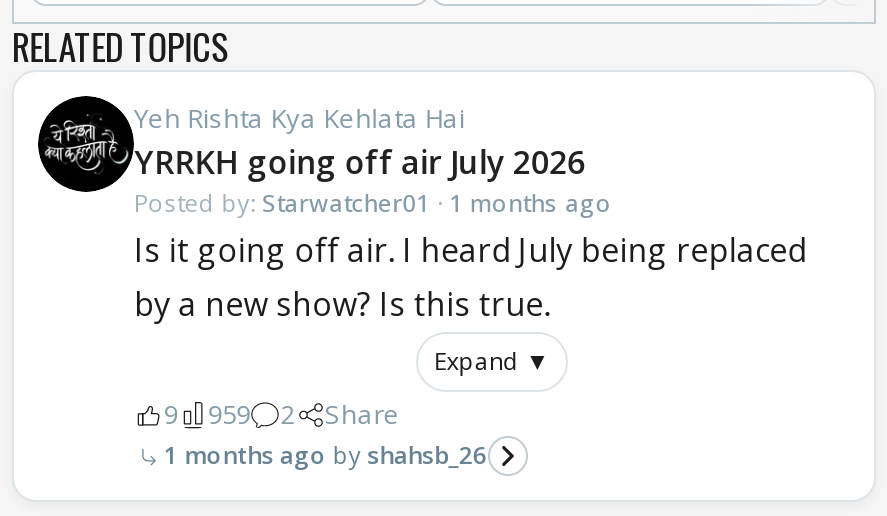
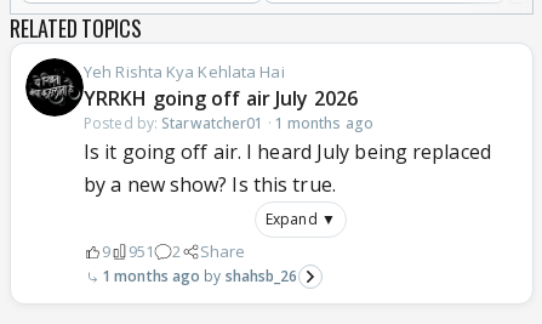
- 9 959 2 Share
+ 9 951 2 Share
